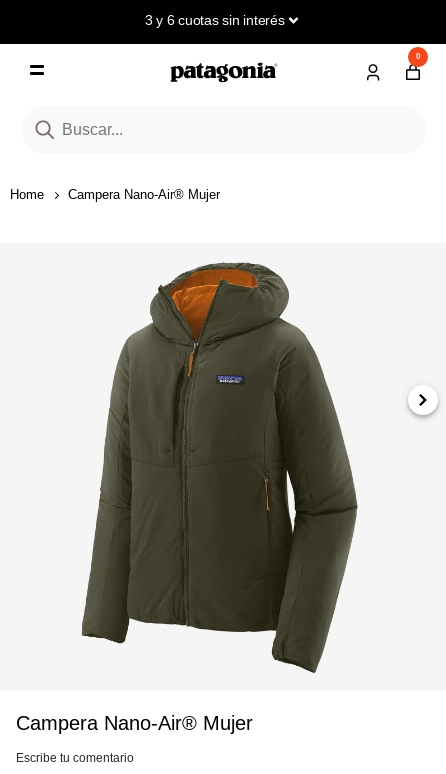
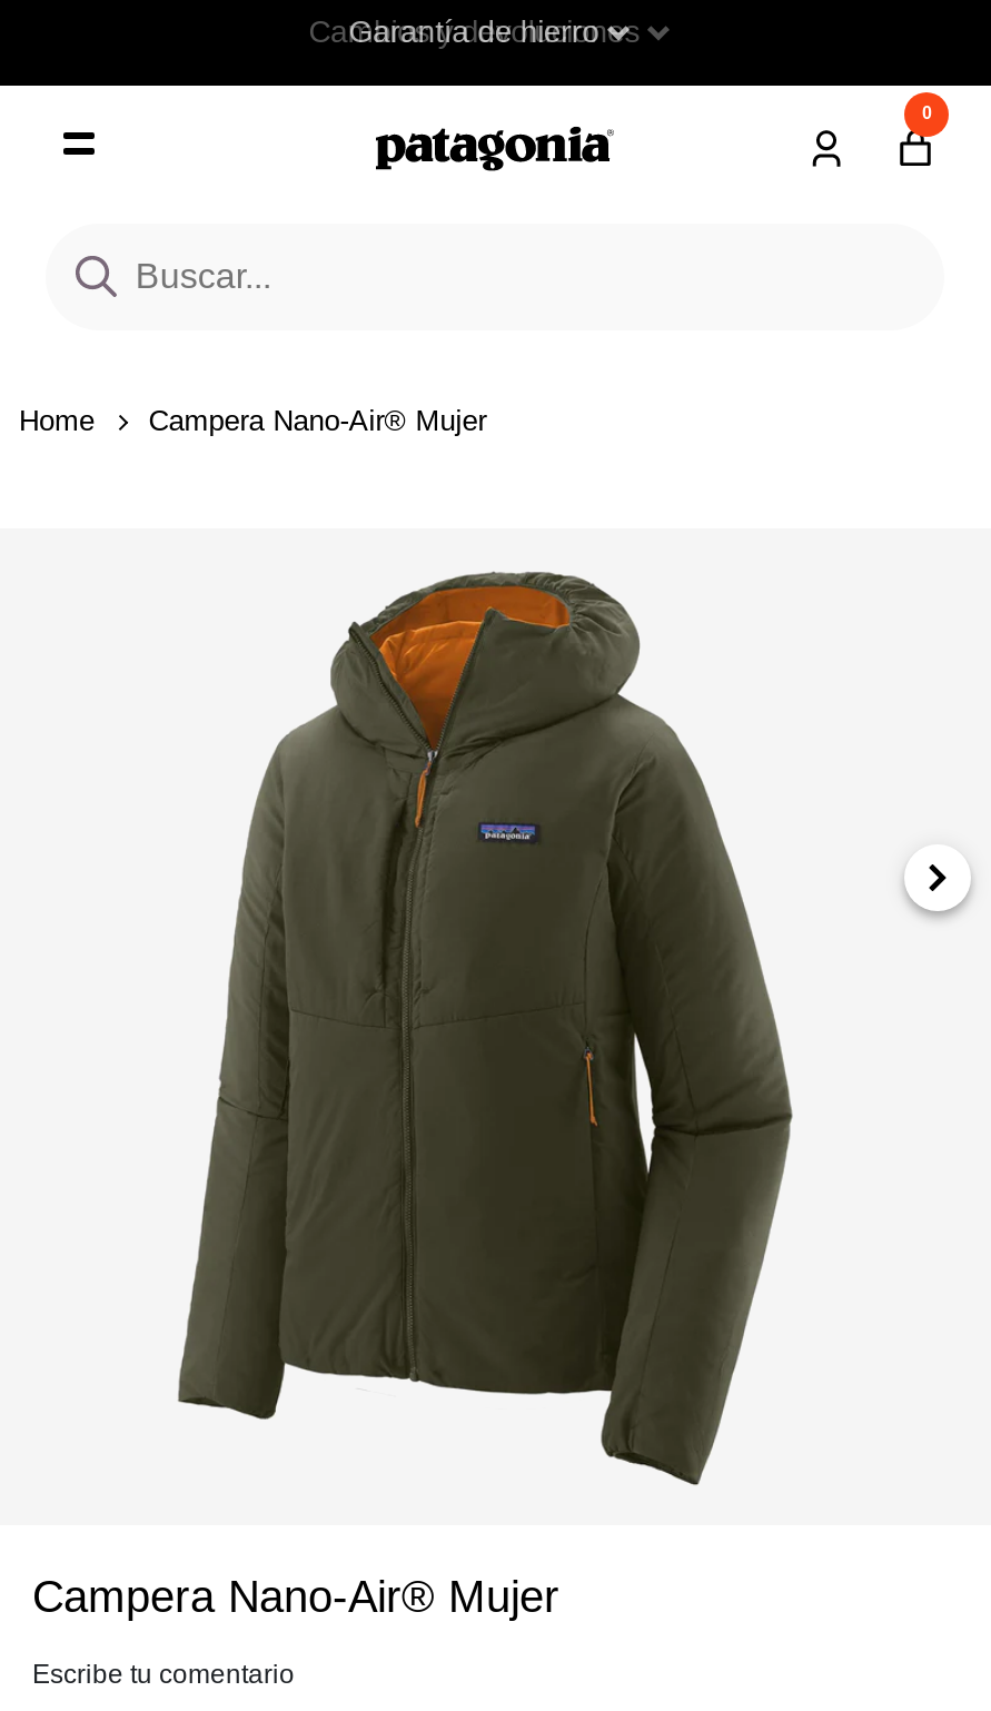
- 3 y 6 cuotas sin interés
+ Garantía de hierro
